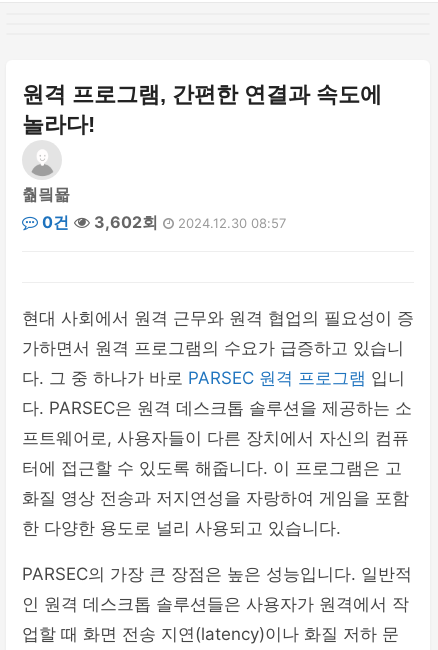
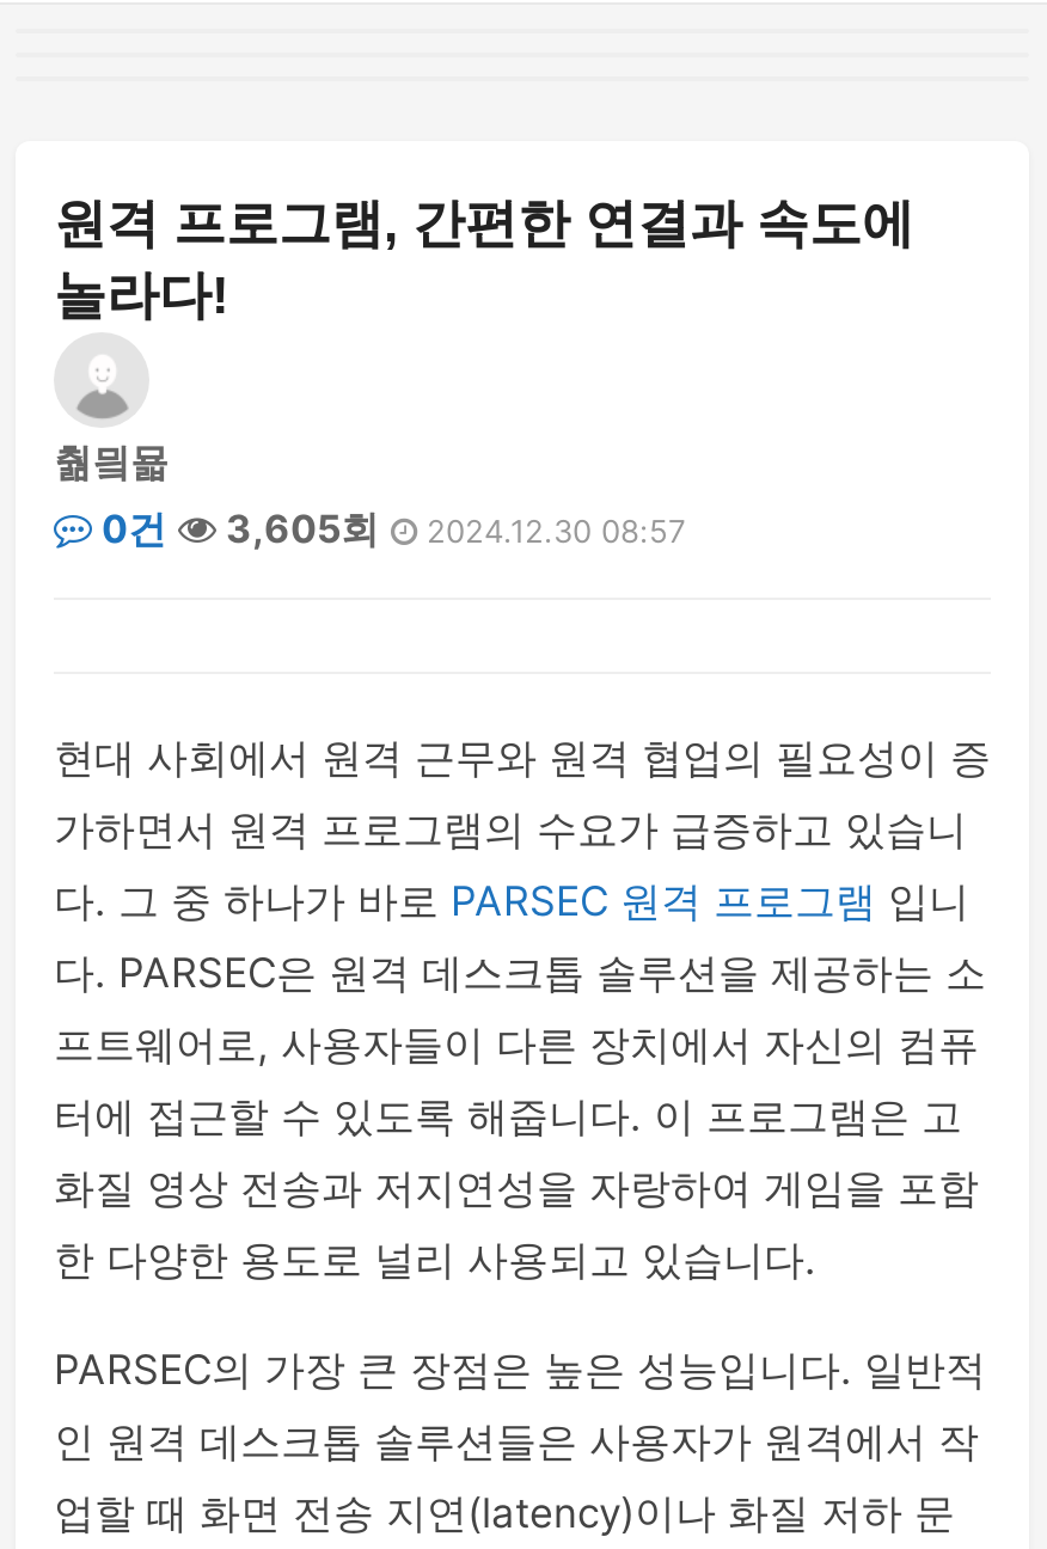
- 0건 3,602회 2024.12.30 08:57
+ 0건 3,605회 2024.12.30 08:57
